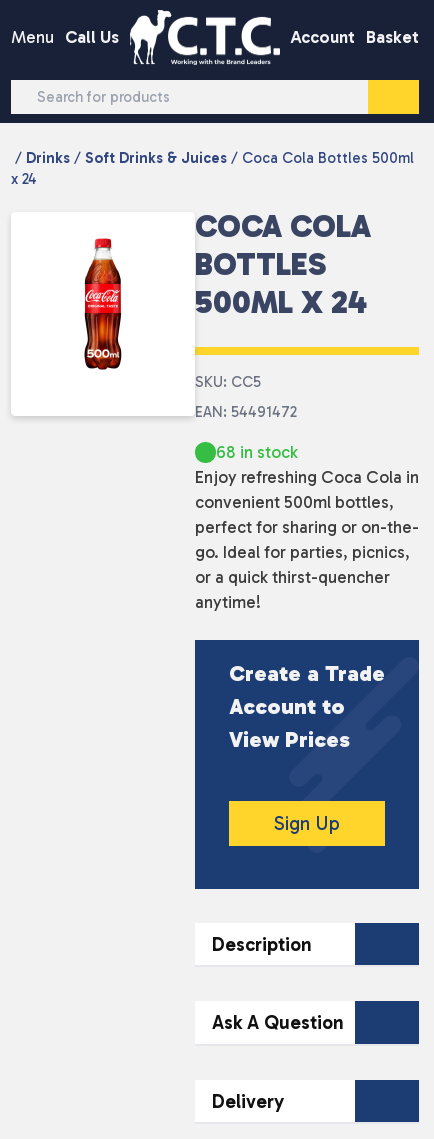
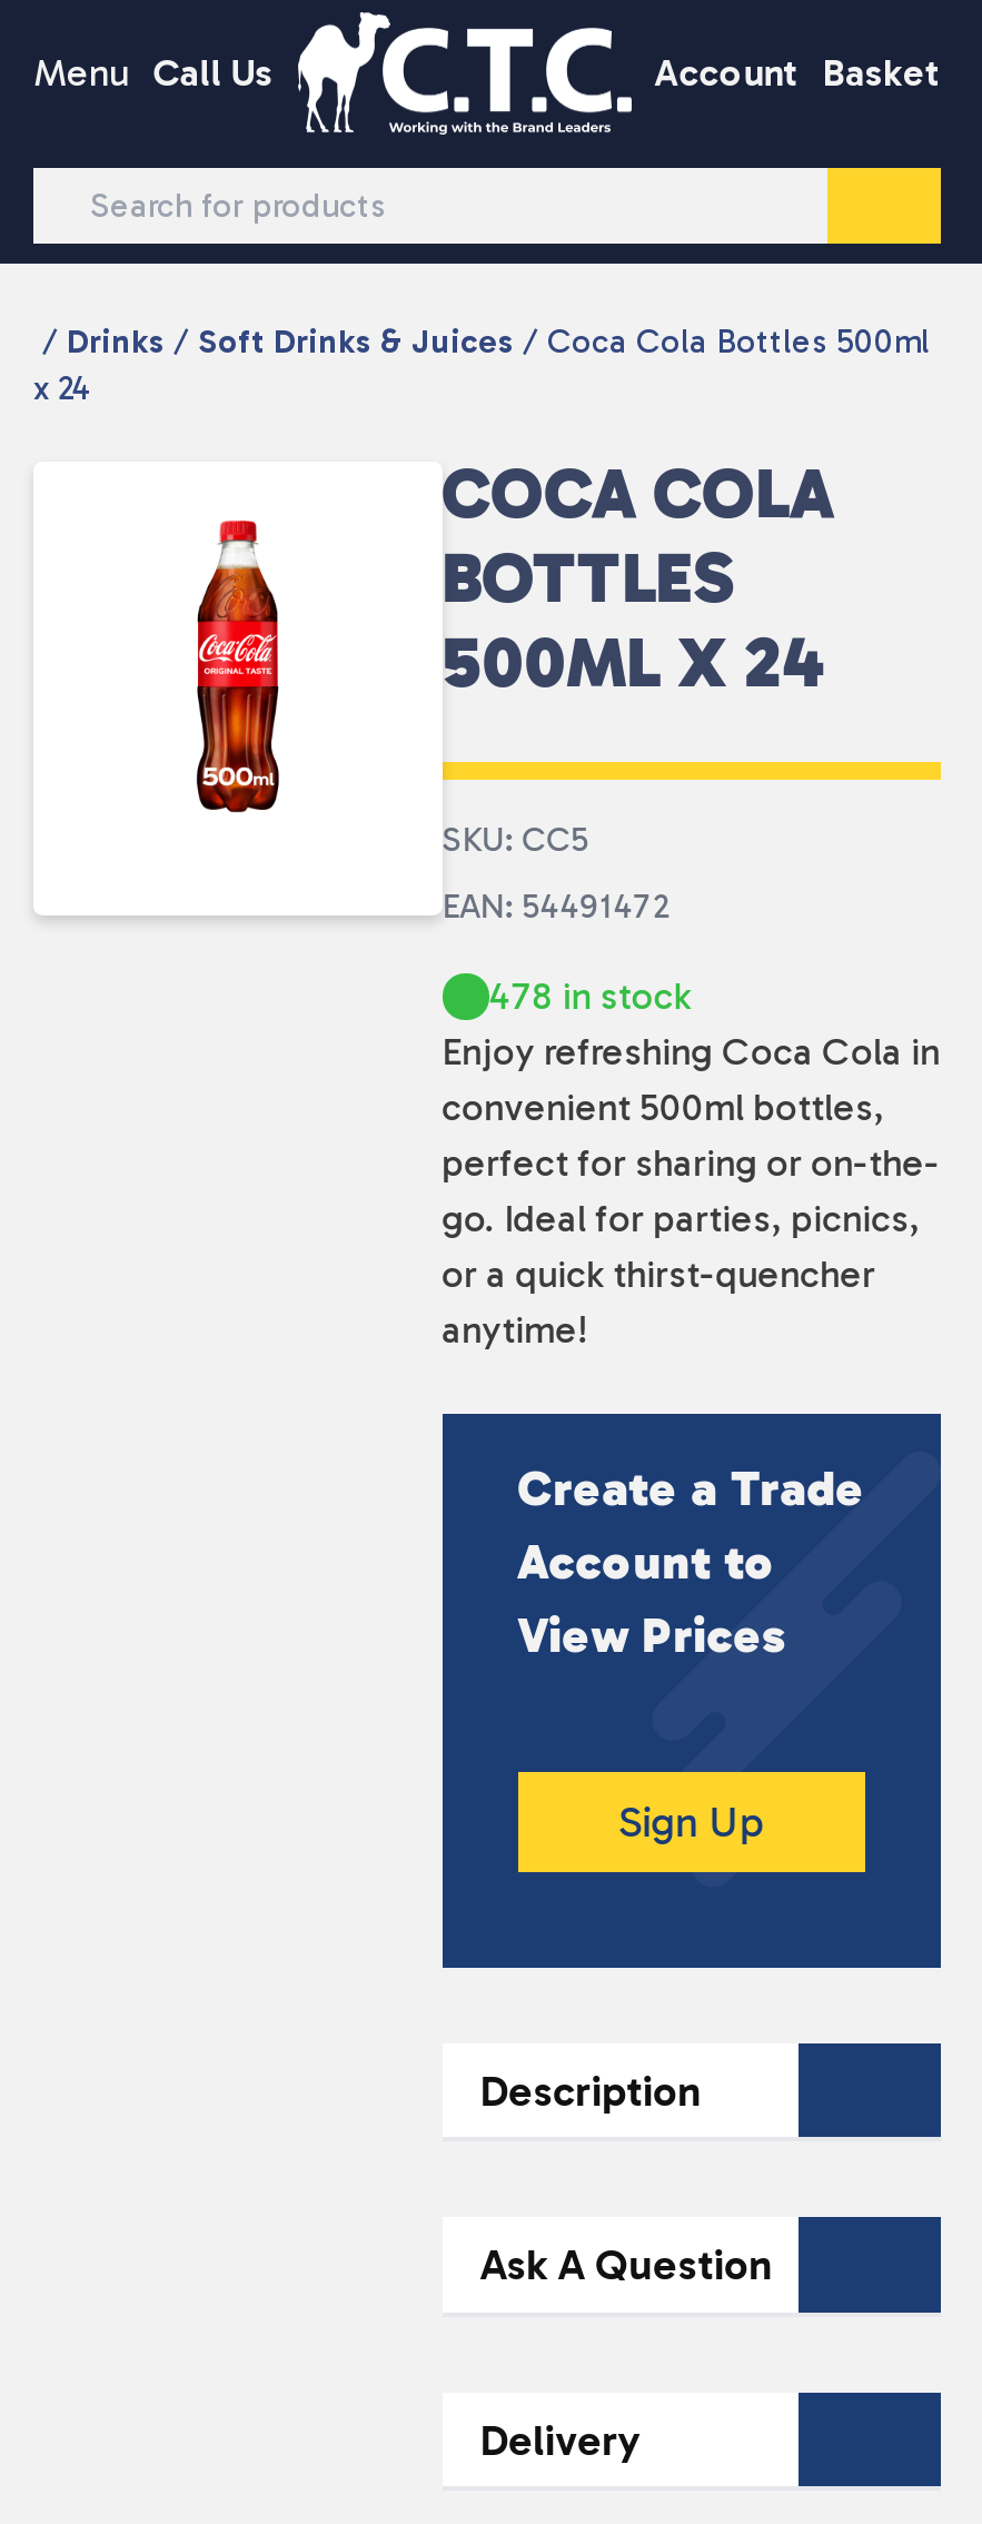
- 68 in stock
+ 478 in stock
